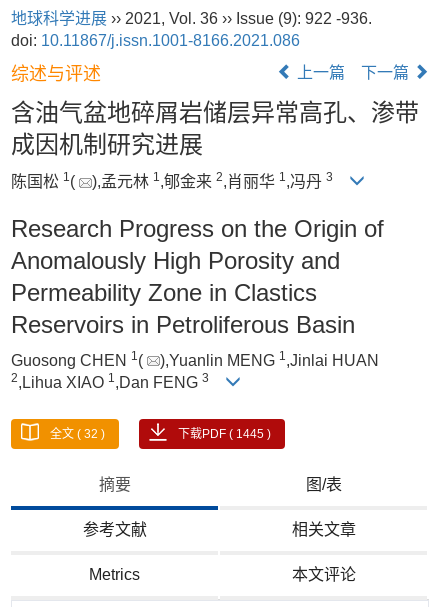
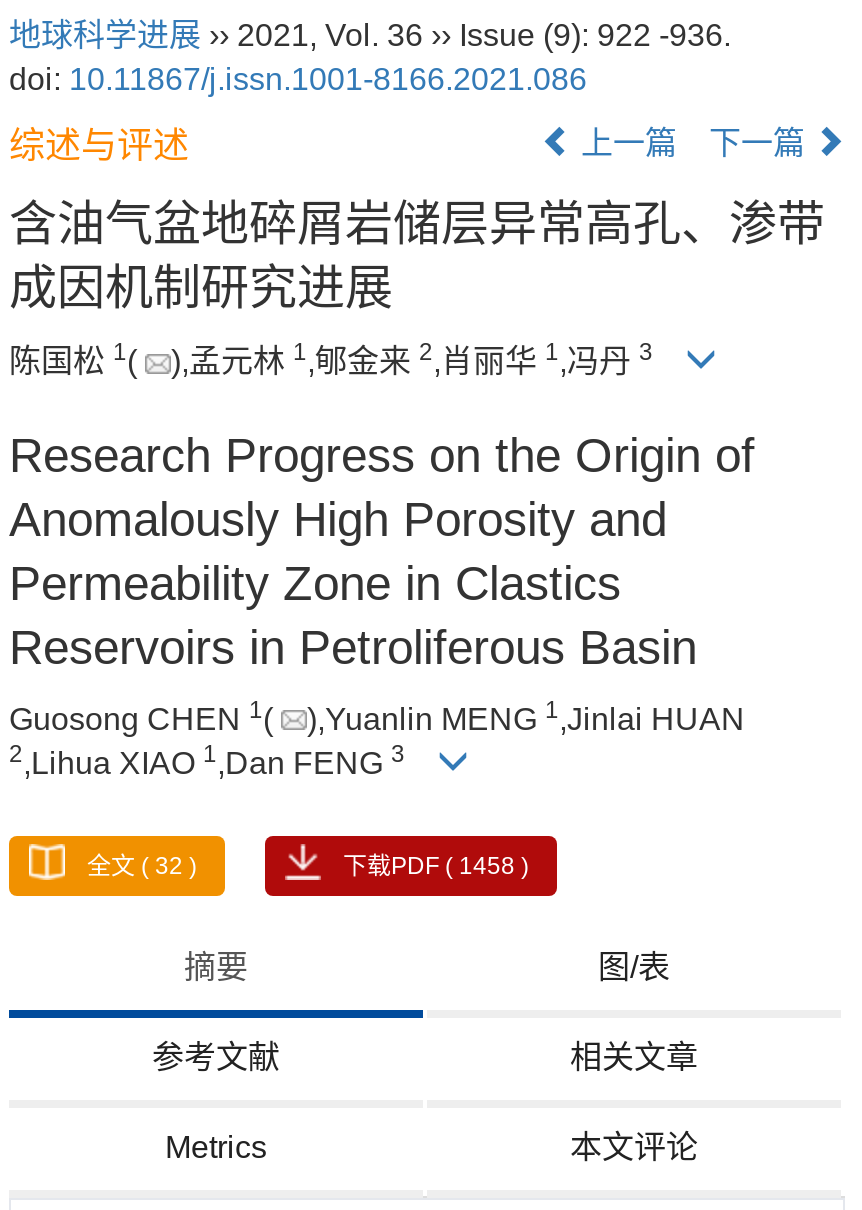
- 下载PDF ( 1445 )
+ 下载PDF ( 1458 )
